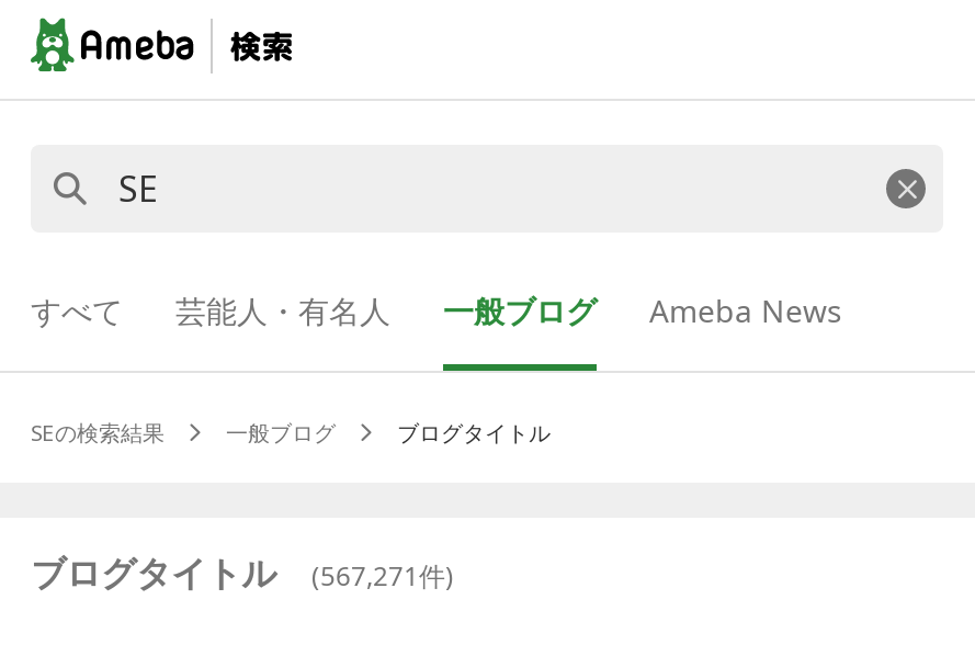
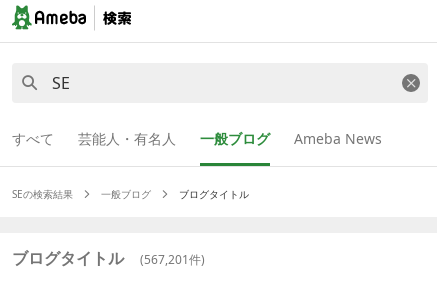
- ブログタイトル (567,271件)
+ ブログタイトル (567,201件)
